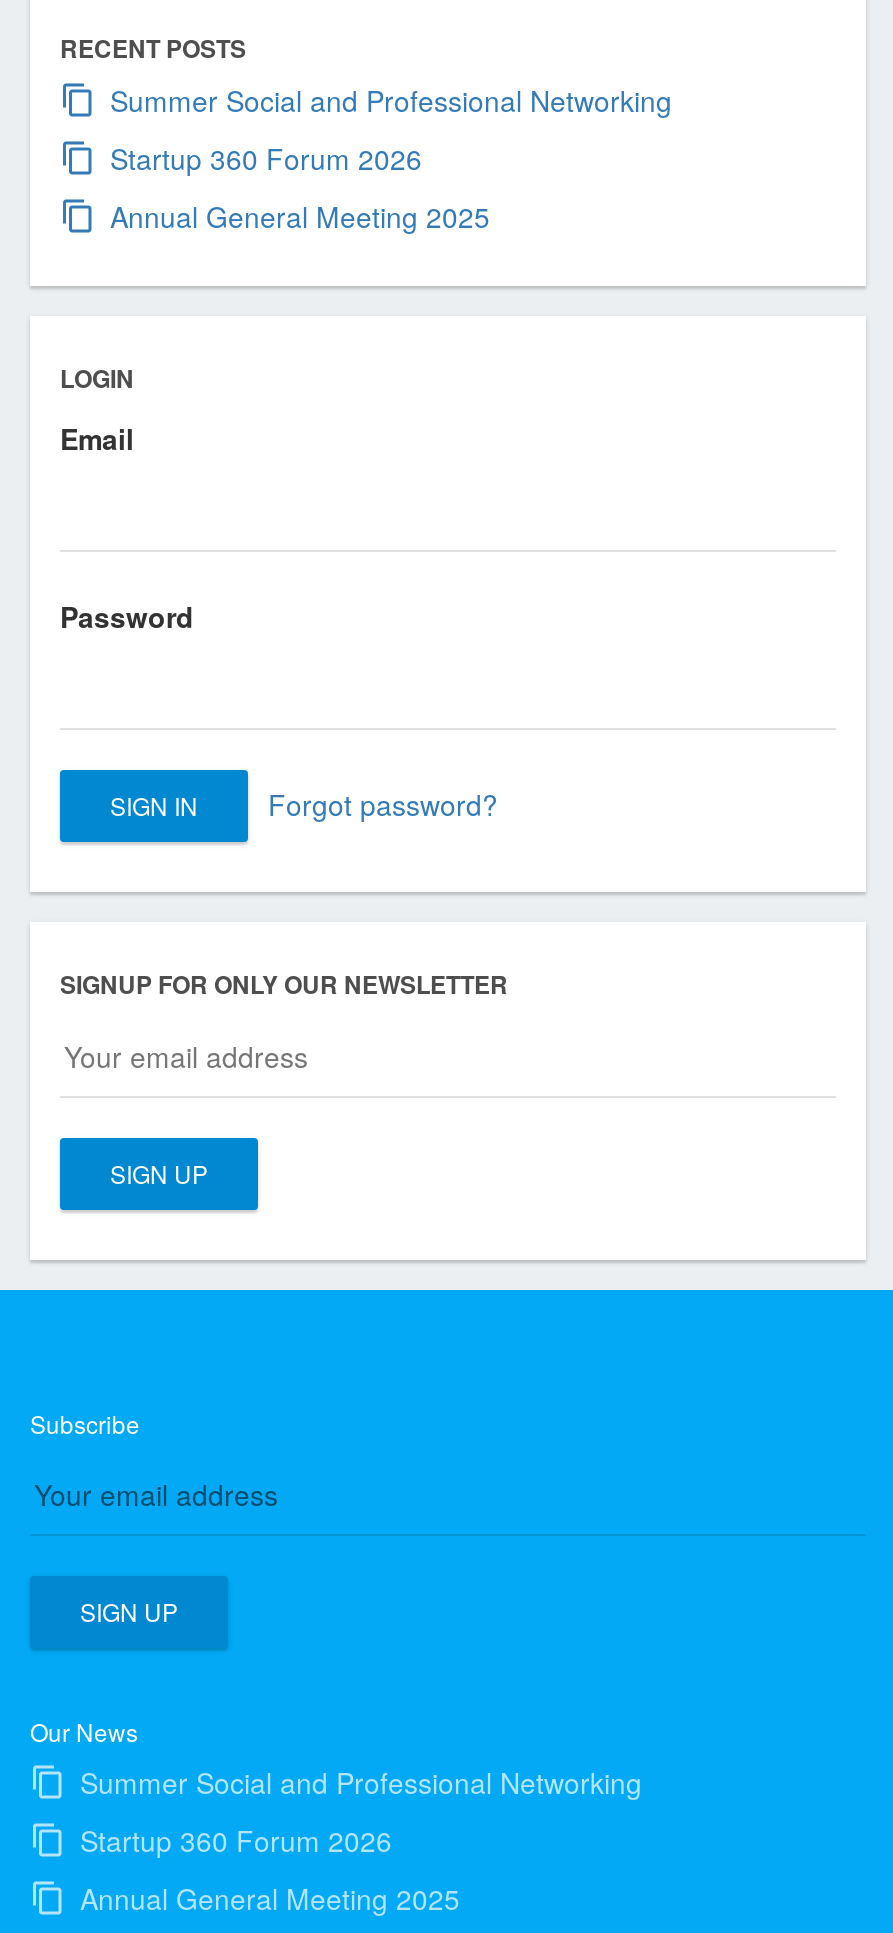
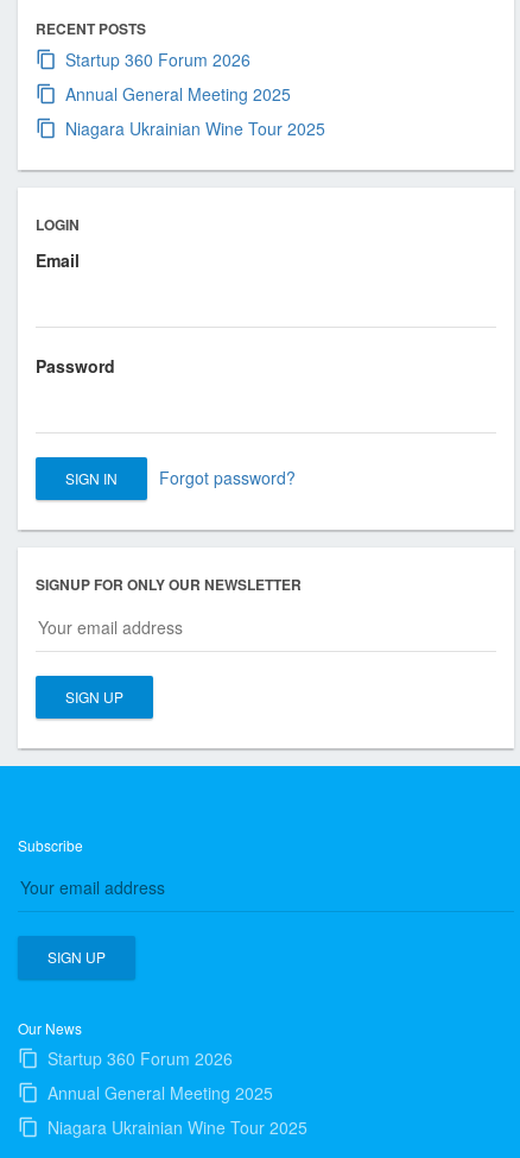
- Summer Social and Professional Networking

moved up: Startup 360 Forum 2026 | Annual General Meeting 2025

+ Niagara Ukrainian Wine Tour 2025

- Summer Social and Professional Networking

moved up: Startup 360 Forum 2026 | Annual General Meeting 2025

+ Niagara Ukrainian Wine Tour 2025
